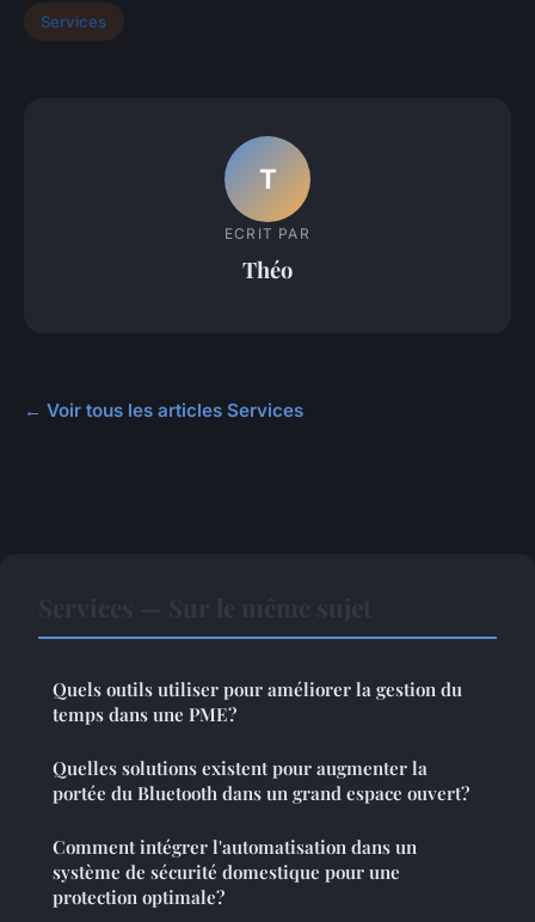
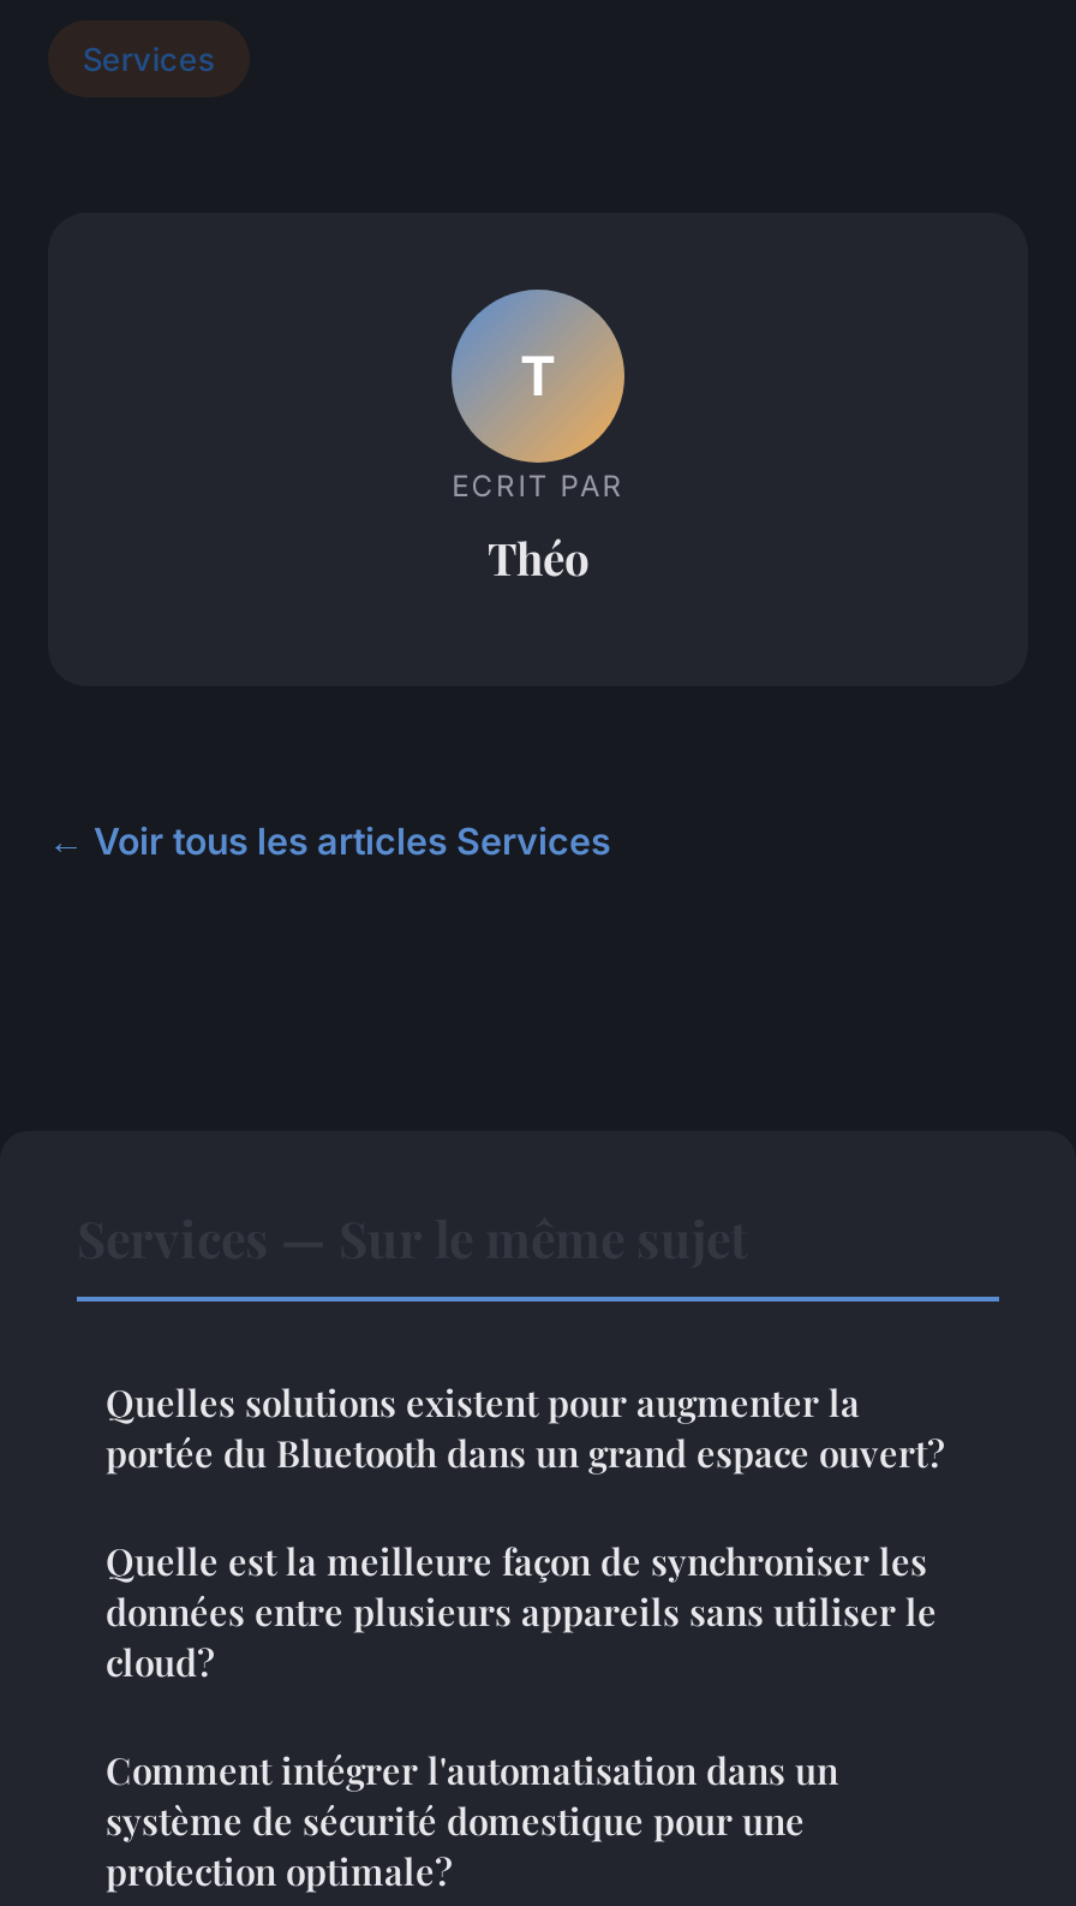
- Quels outils utiliser pour améliorer la gestion du
- temps dans une PME?

moved up: Quelles solutions existent pour augmenter la | portée du Bluetooth dans un grand espace ouvert?

+ Quelle est la meilleure façon de synchroniser les
+ données entre plusieurs appareils sans utiliser le
+ cloud?
